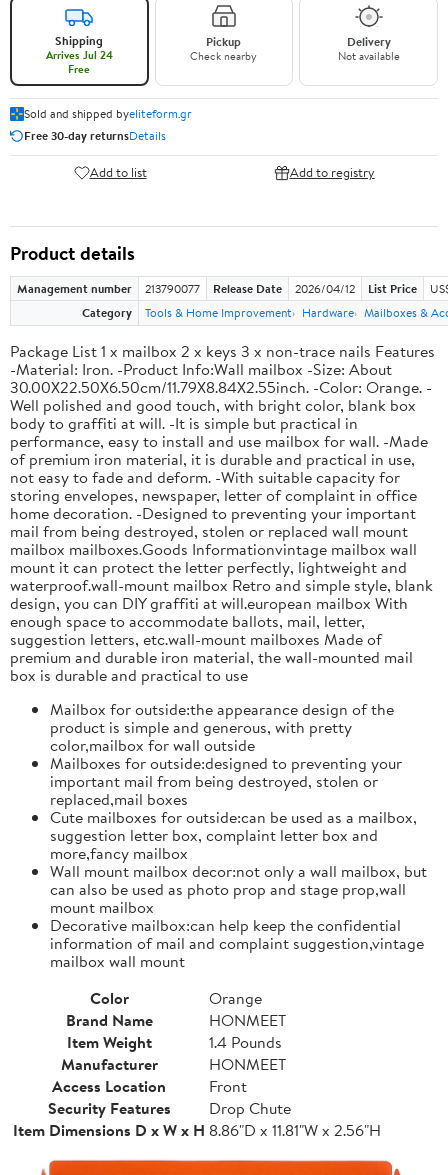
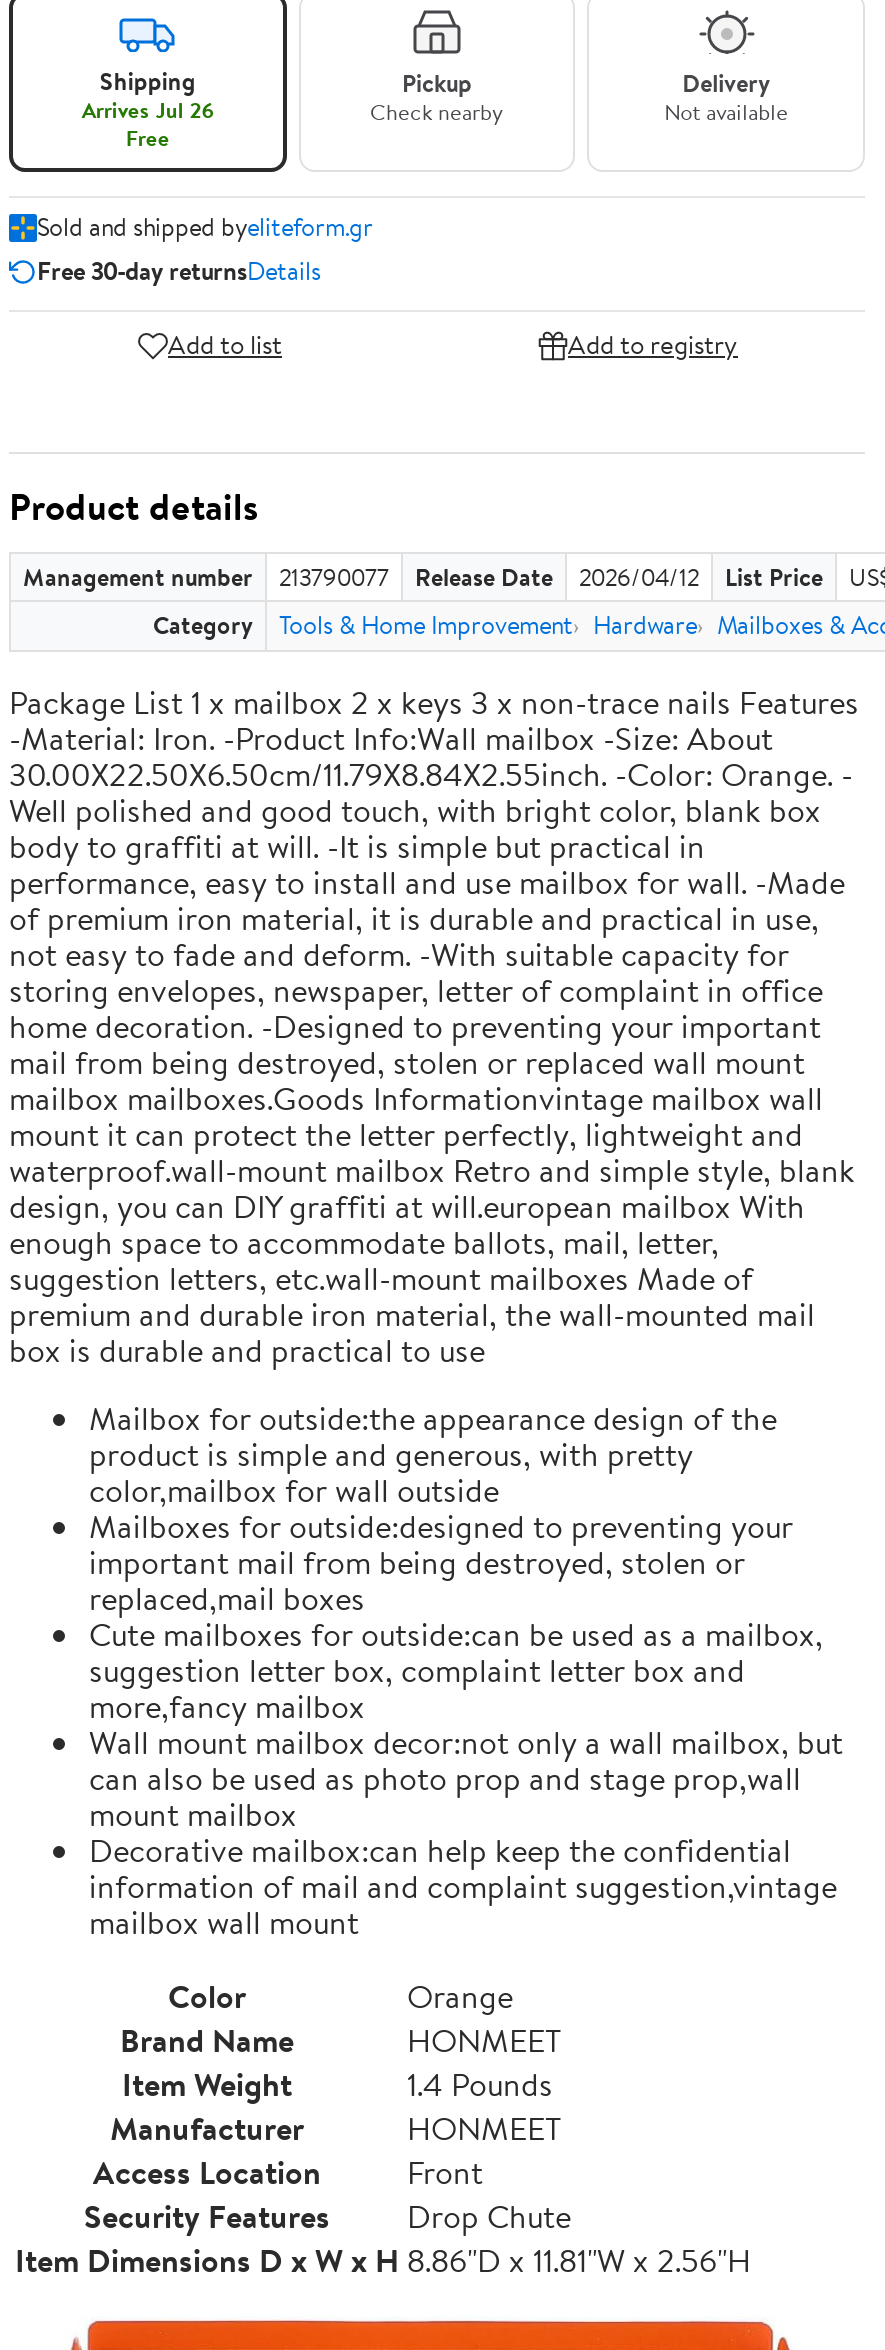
- Arrives Jul 24
+ Arrives Jul 26
